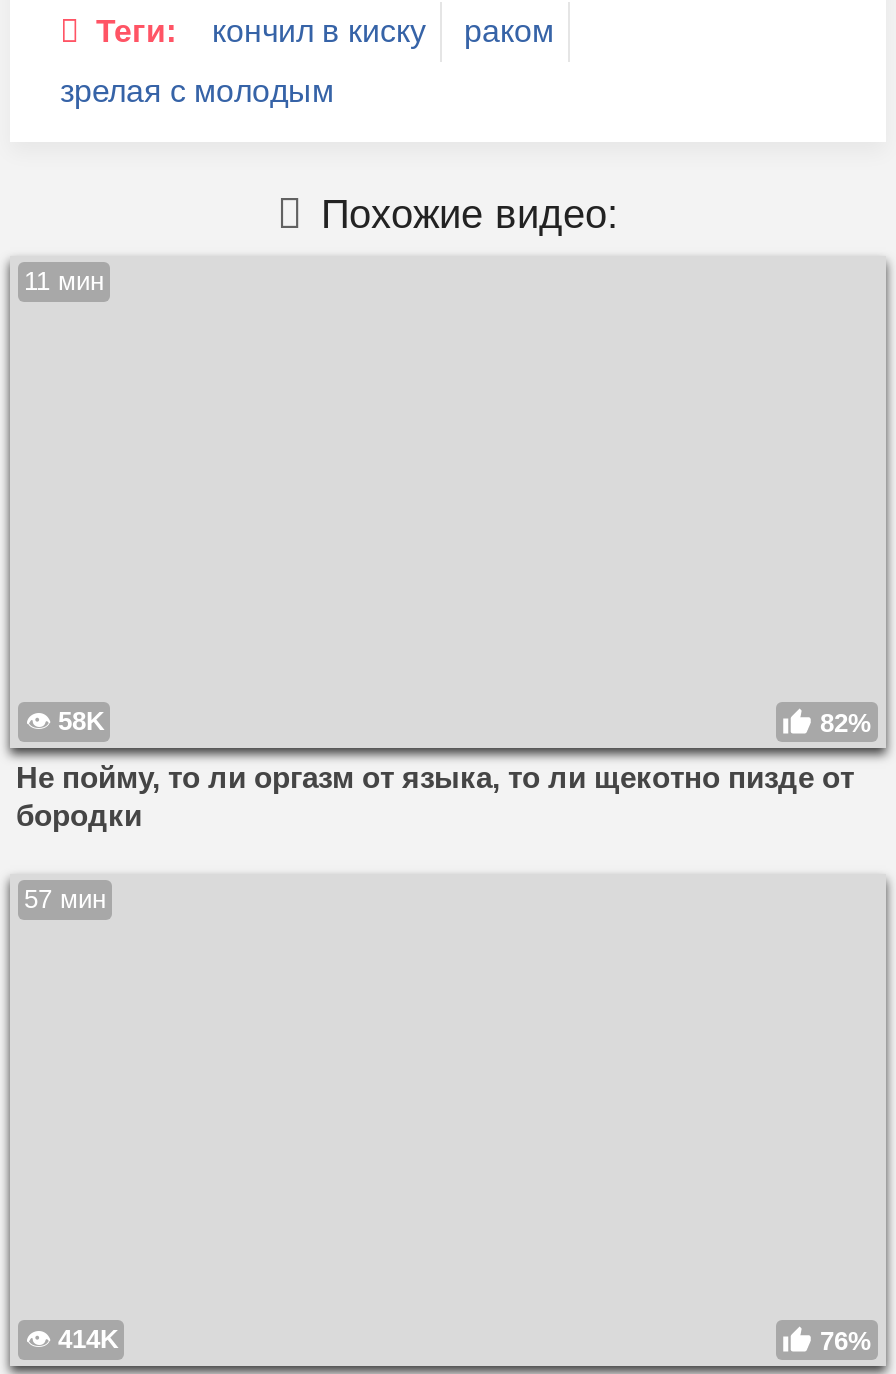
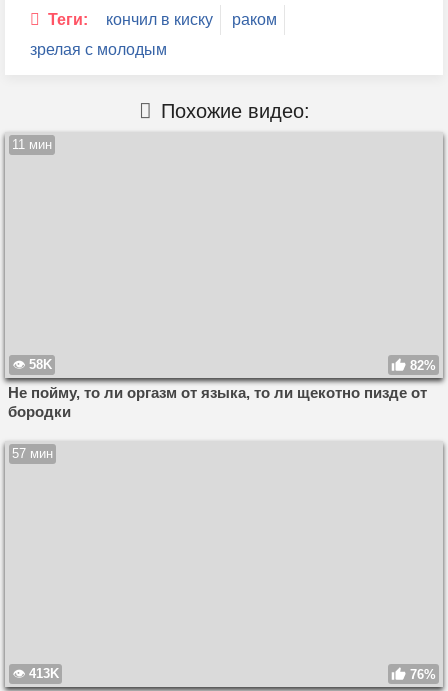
- 414K
+ 413K
